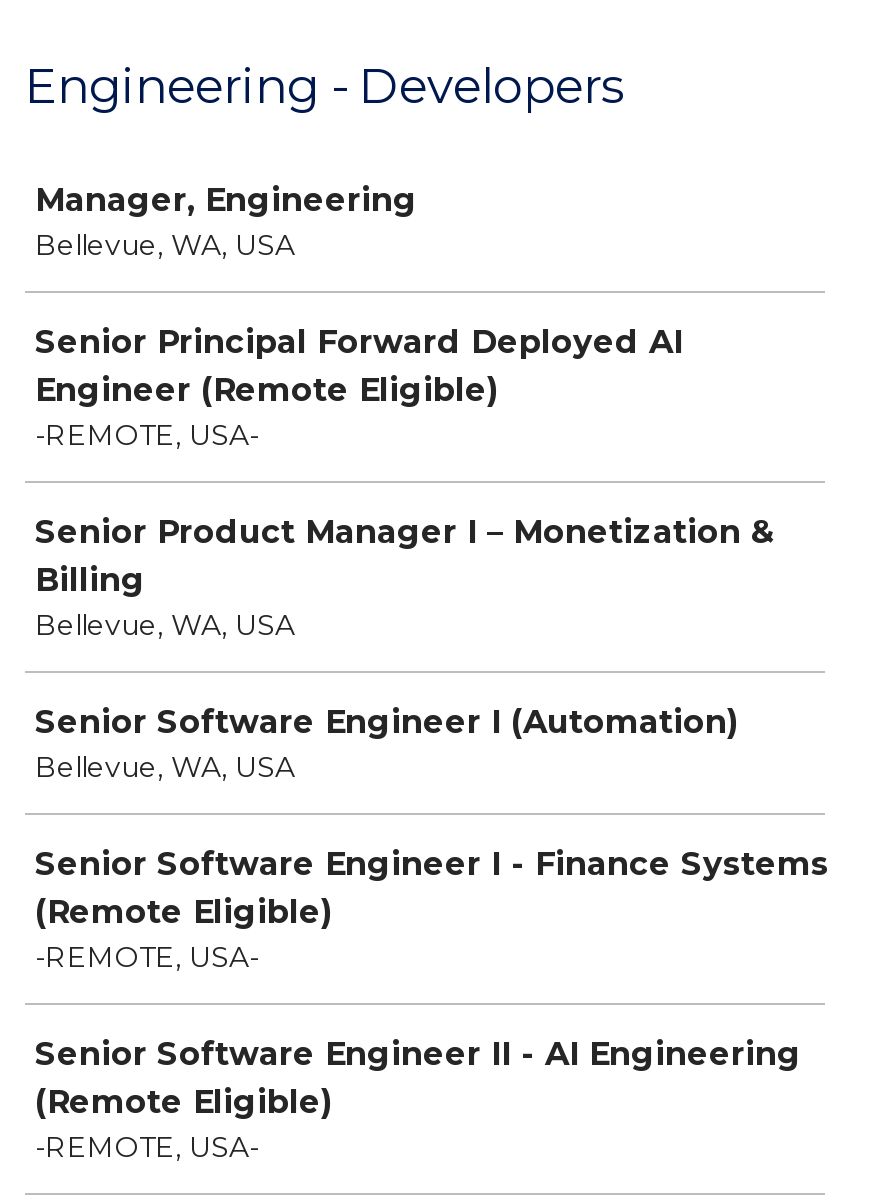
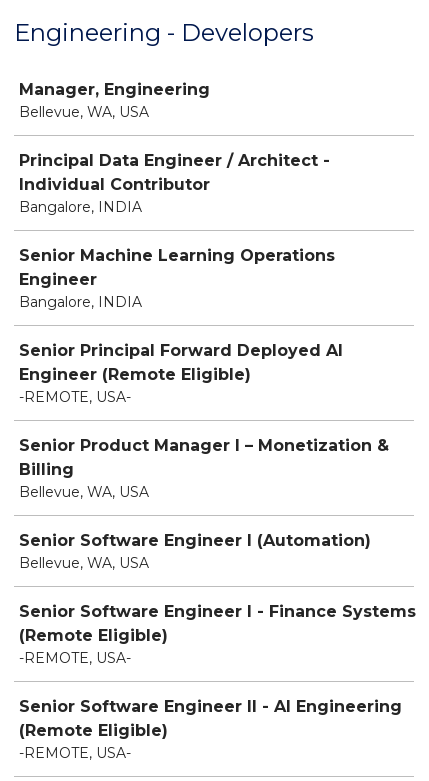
+ Principal Data Engineer / Architect -
+ Individual Contributor
+ Bangalore, INDIA
+ Senior Machine Learning Operations
+ Engineer
+ Bangalore, INDIA
